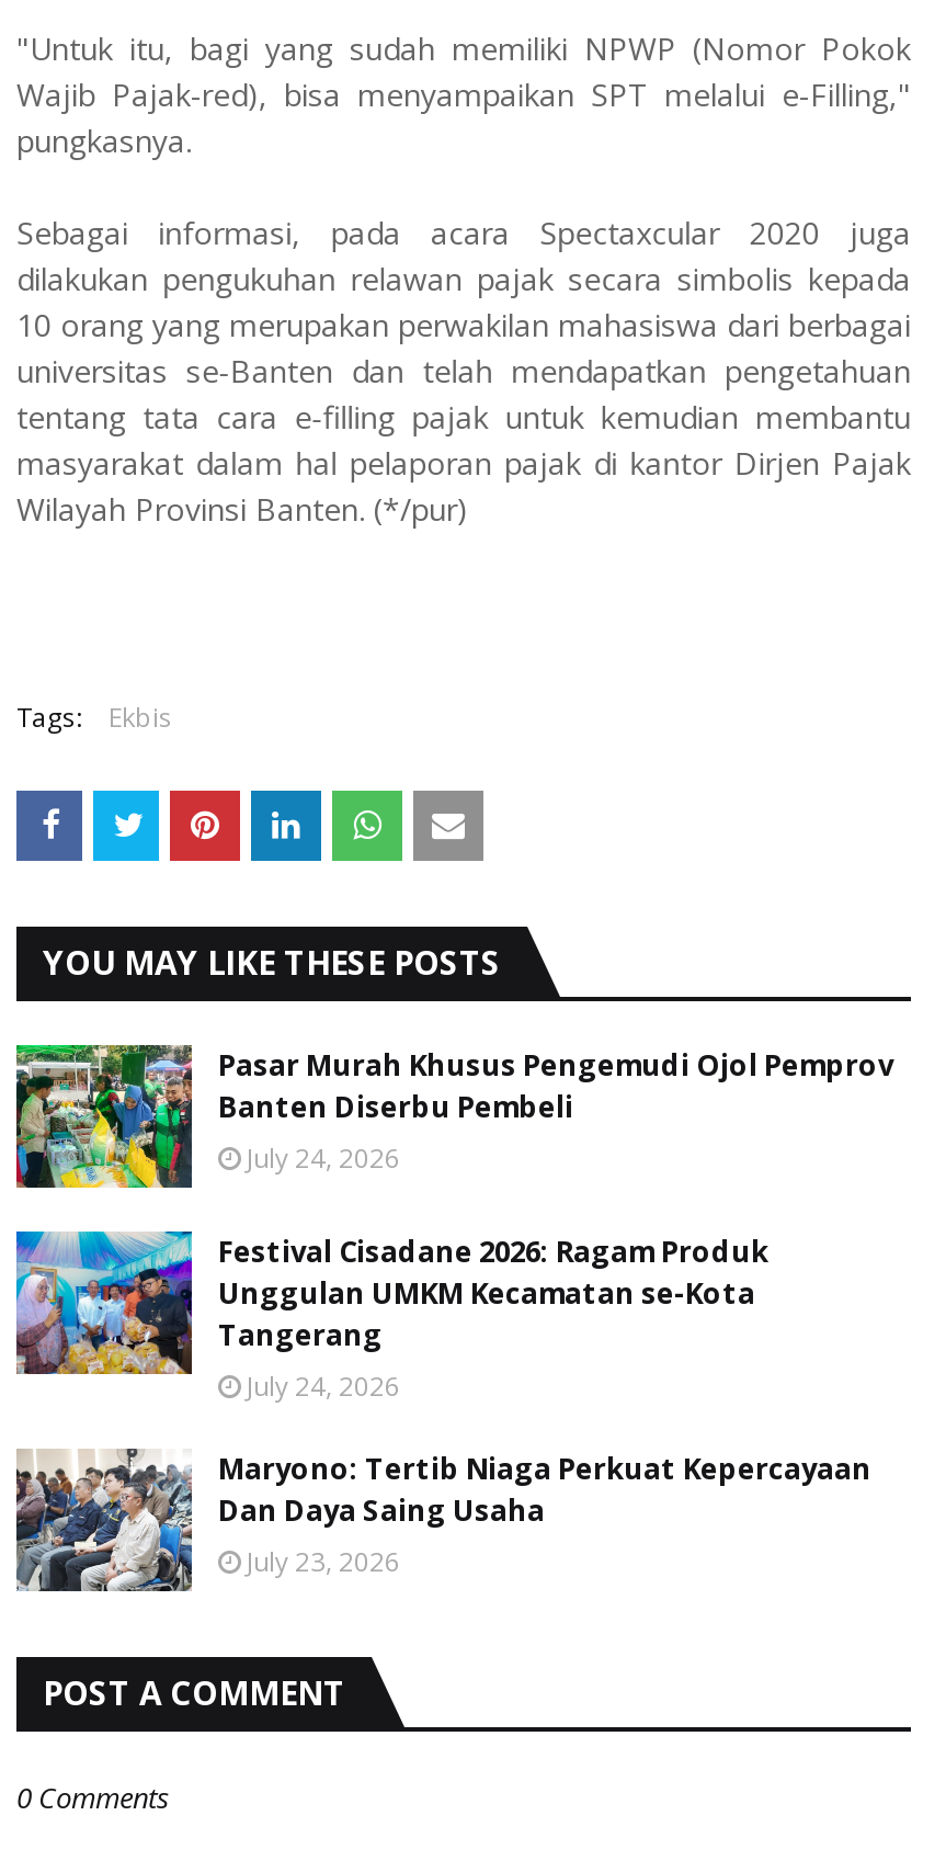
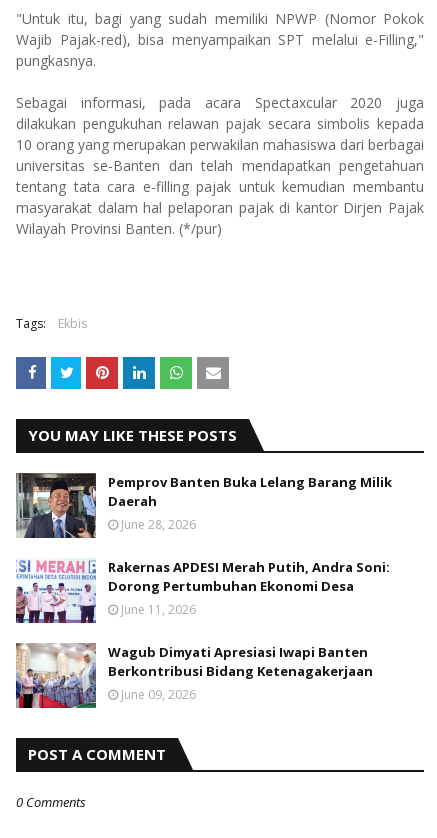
- [image]
- Pasar Murah Khusus Pengemudi Ojol Pemprov
- Banten Diserbu Pembeli
- July 24, 2026
+ [image]
+ Pemprov Banten Buka Lelang Barang Milik
+ Daerah
+ June 28, 2026

- [image]
- Festival Cisadane 2026: Ragam Produk
- Unggulan UMKM Kecamatan se-Kota
- Tangerang
- July 24, 2026
+ [image]
+ Rakernas APDESI Merah Putih, Andra Soni:
+ Dorong Pertumbuhan Ekonomi Desa
+ June 11, 2026

- [image]
- Maryono: Tertib Niaga Perkuat Kepercayaan
- Dan Daya Saing Usaha
- July 23, 2026
+ [image]
+ Wagub Dimyati Apresiasi Iwapi Banten
+ Berkontribusi Bidang Ketenagakerjaan
+ June 09, 2026
